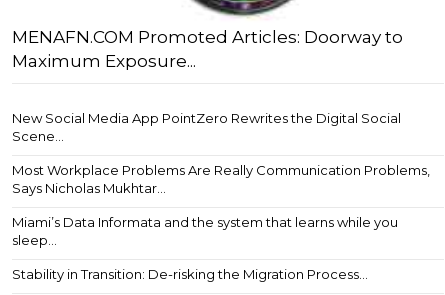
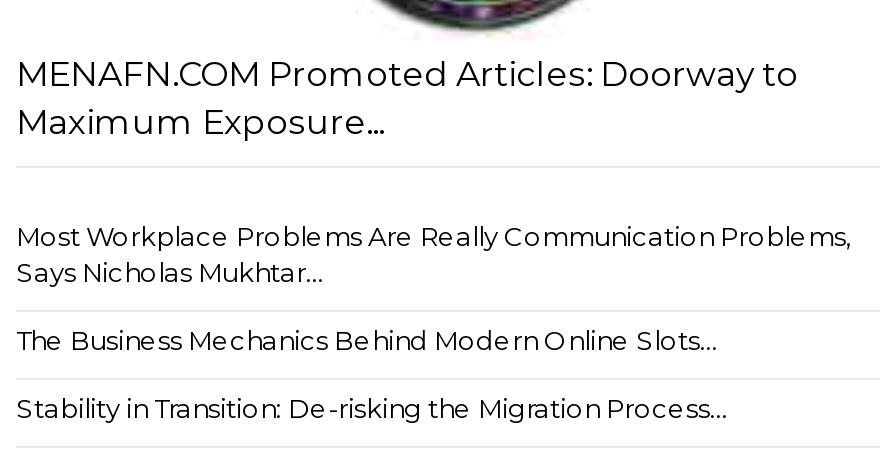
- New Social Media App PointZero Rewrites the Digital Social
- Scene...

- Miami’s Data Informata and the system that learns while you
- sleep...
+ The Business Mechanics Behind Modern Online Slots...
